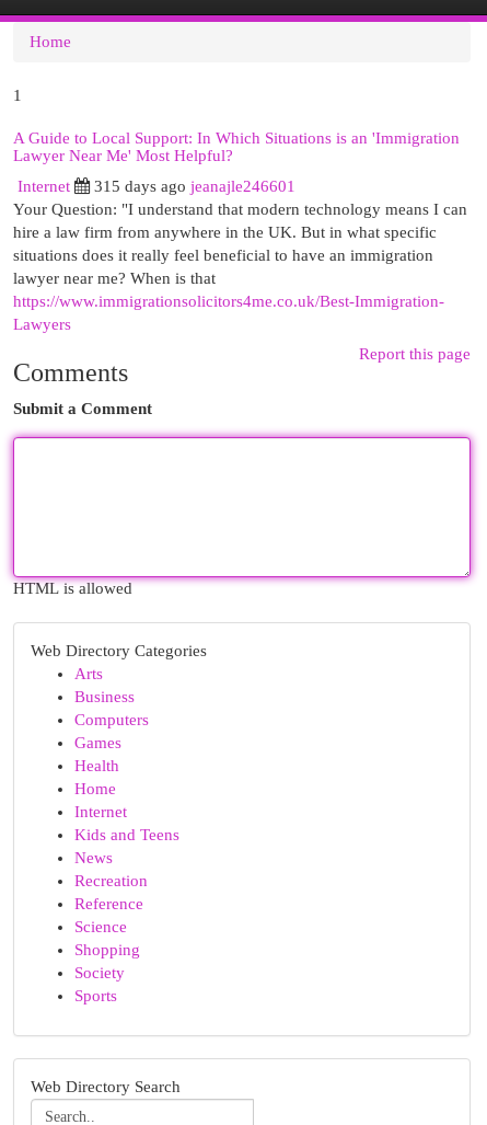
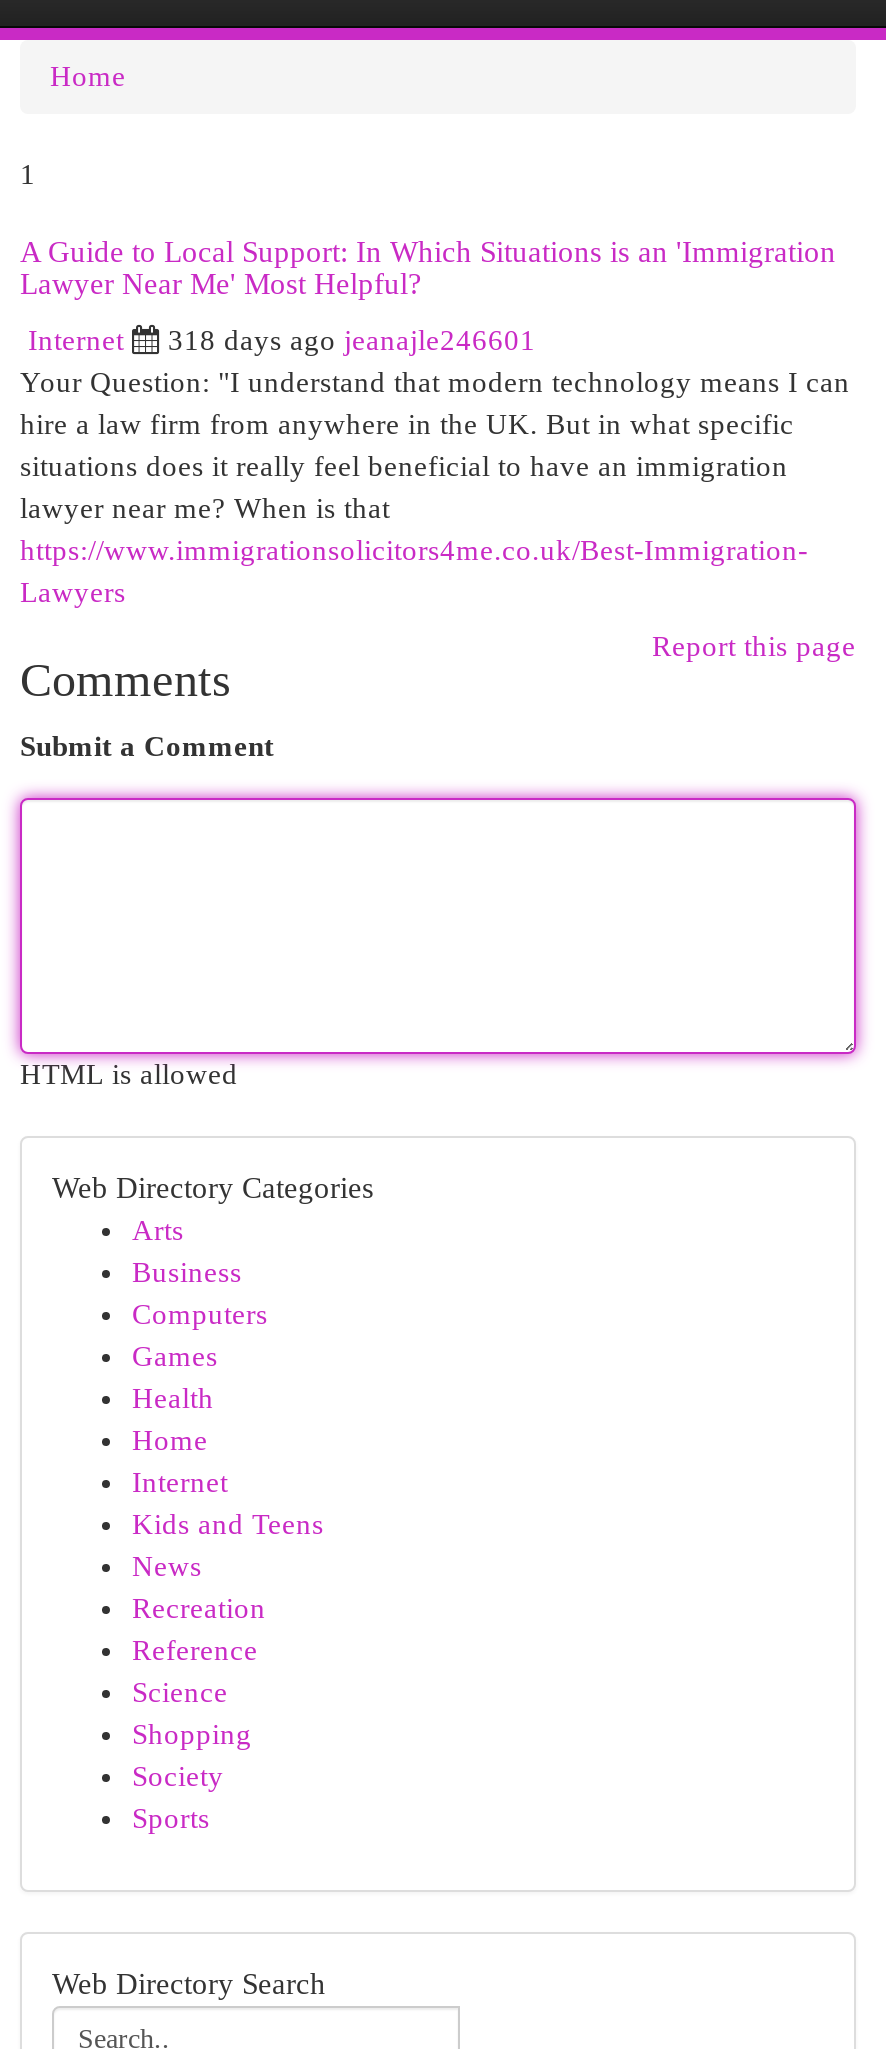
- 315 days ago jeanajle246601
+ 318 days ago jeanajle246601
